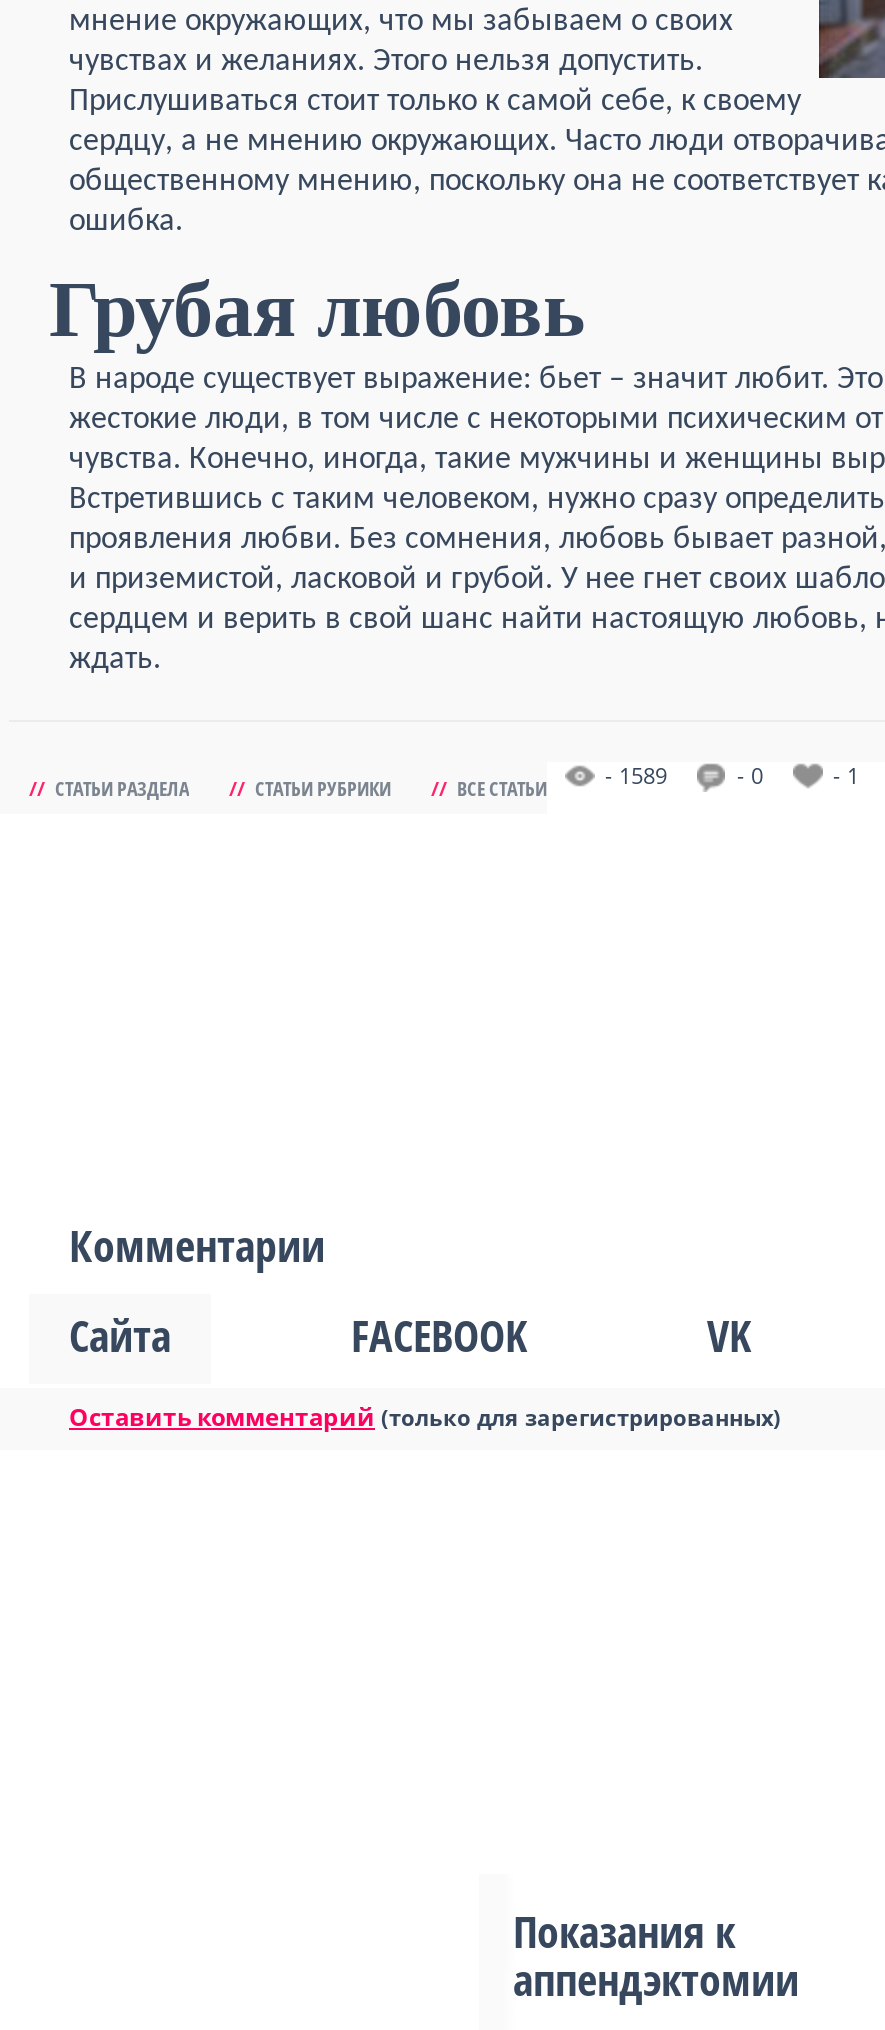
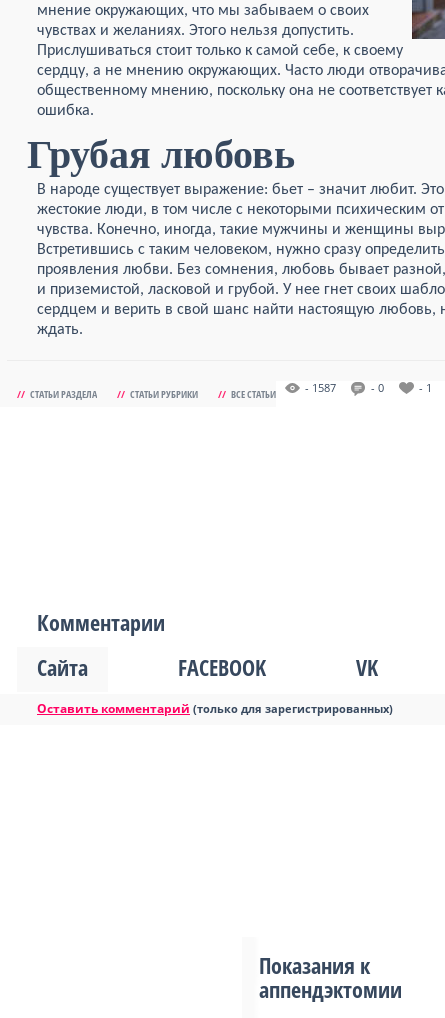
- - 1589
+ - 1587
